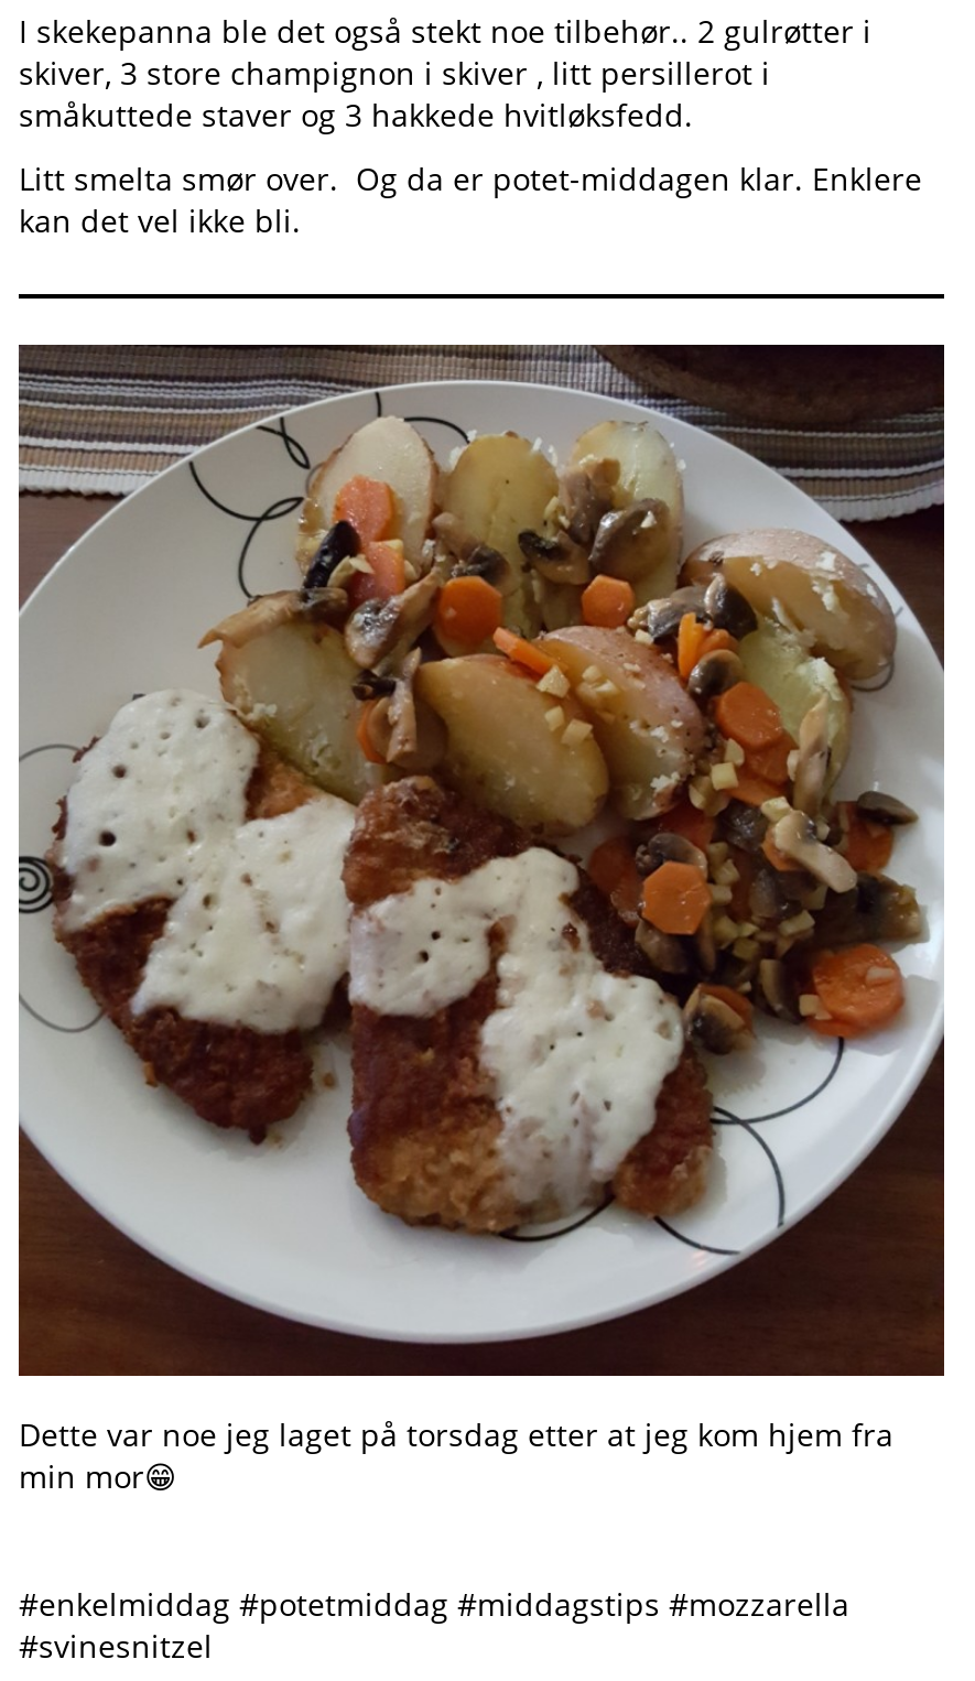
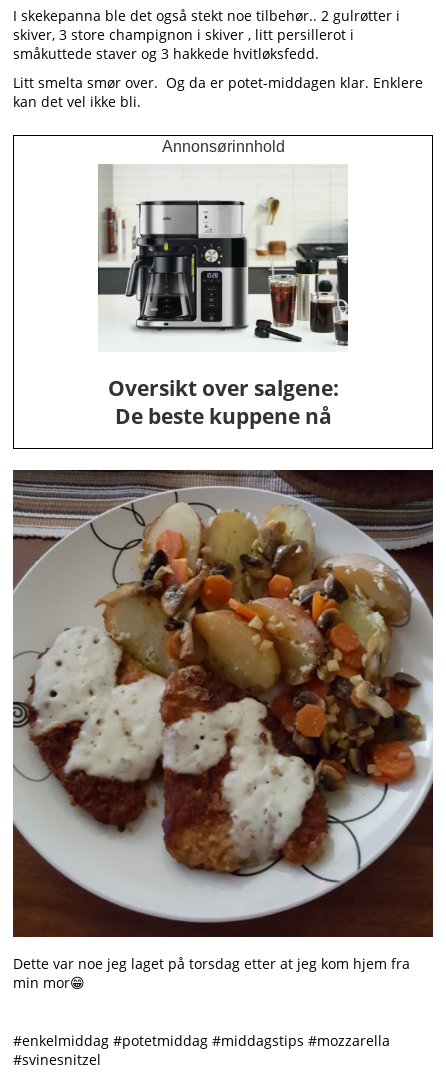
+ [image]
+ Annonsørinnhold

+ Oversikt over salgene:
+ De beste kuppene nå
